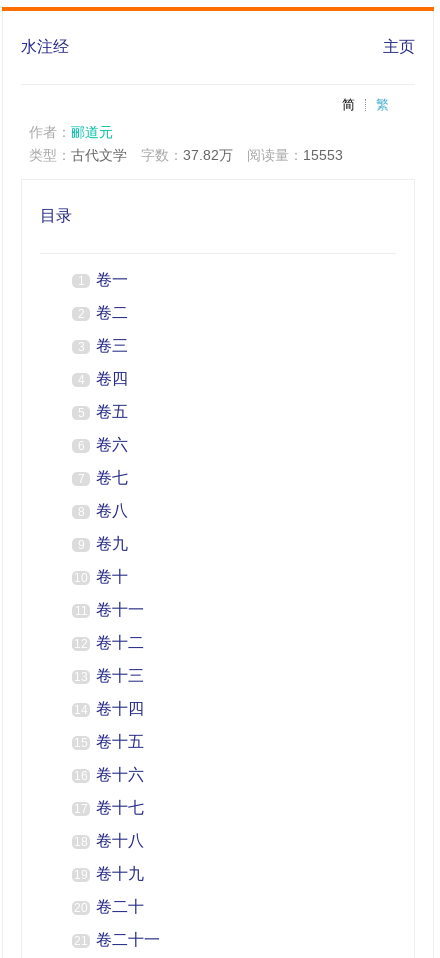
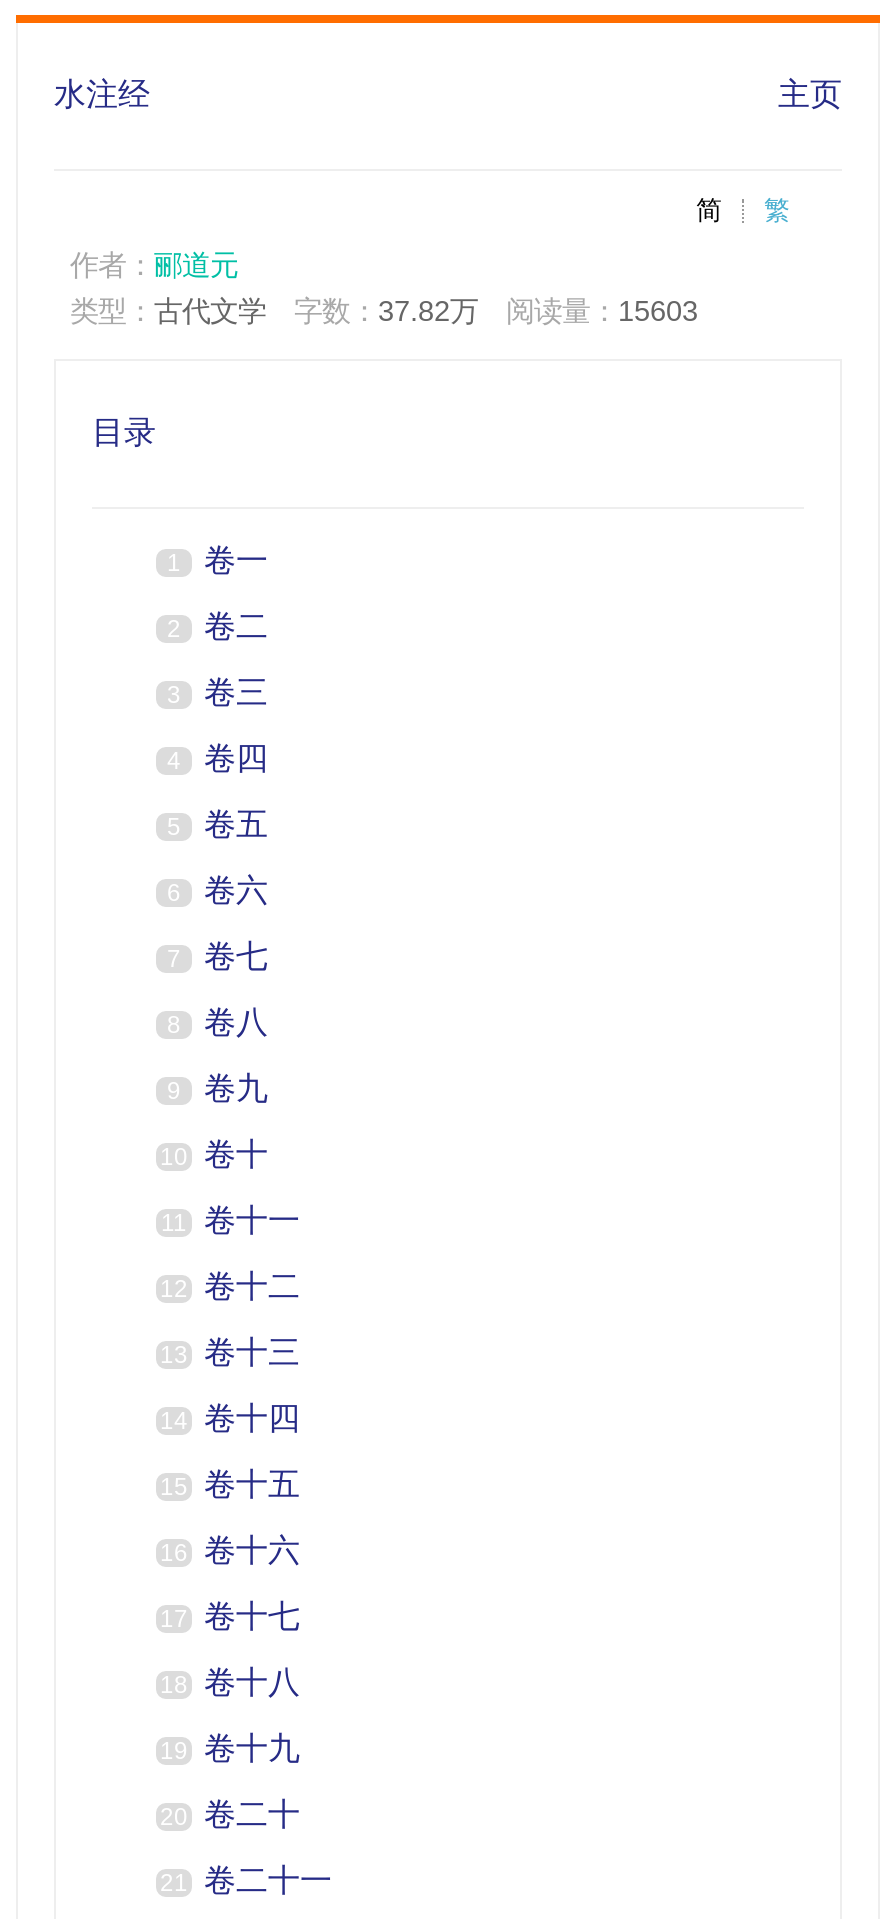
- 类型：古代文学 字数：37.82万 阅读量：15553
+ 类型：古代文学 字数：37.82万 阅读量：15603
